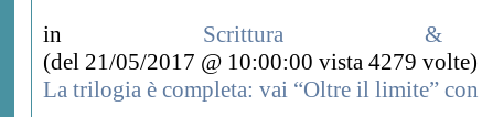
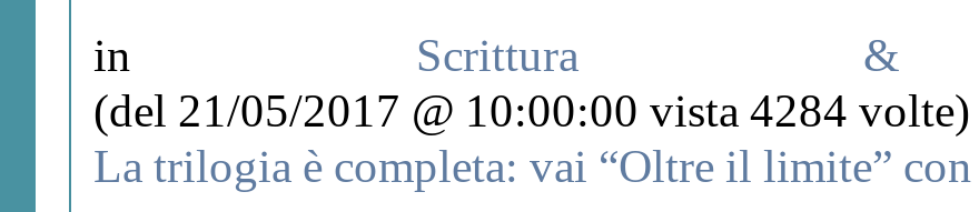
- (del 21/05/2017 @ 10:00:00 vista 4279 volte)
+ (del 21/05/2017 @ 10:00:00 vista 4284 volte)
